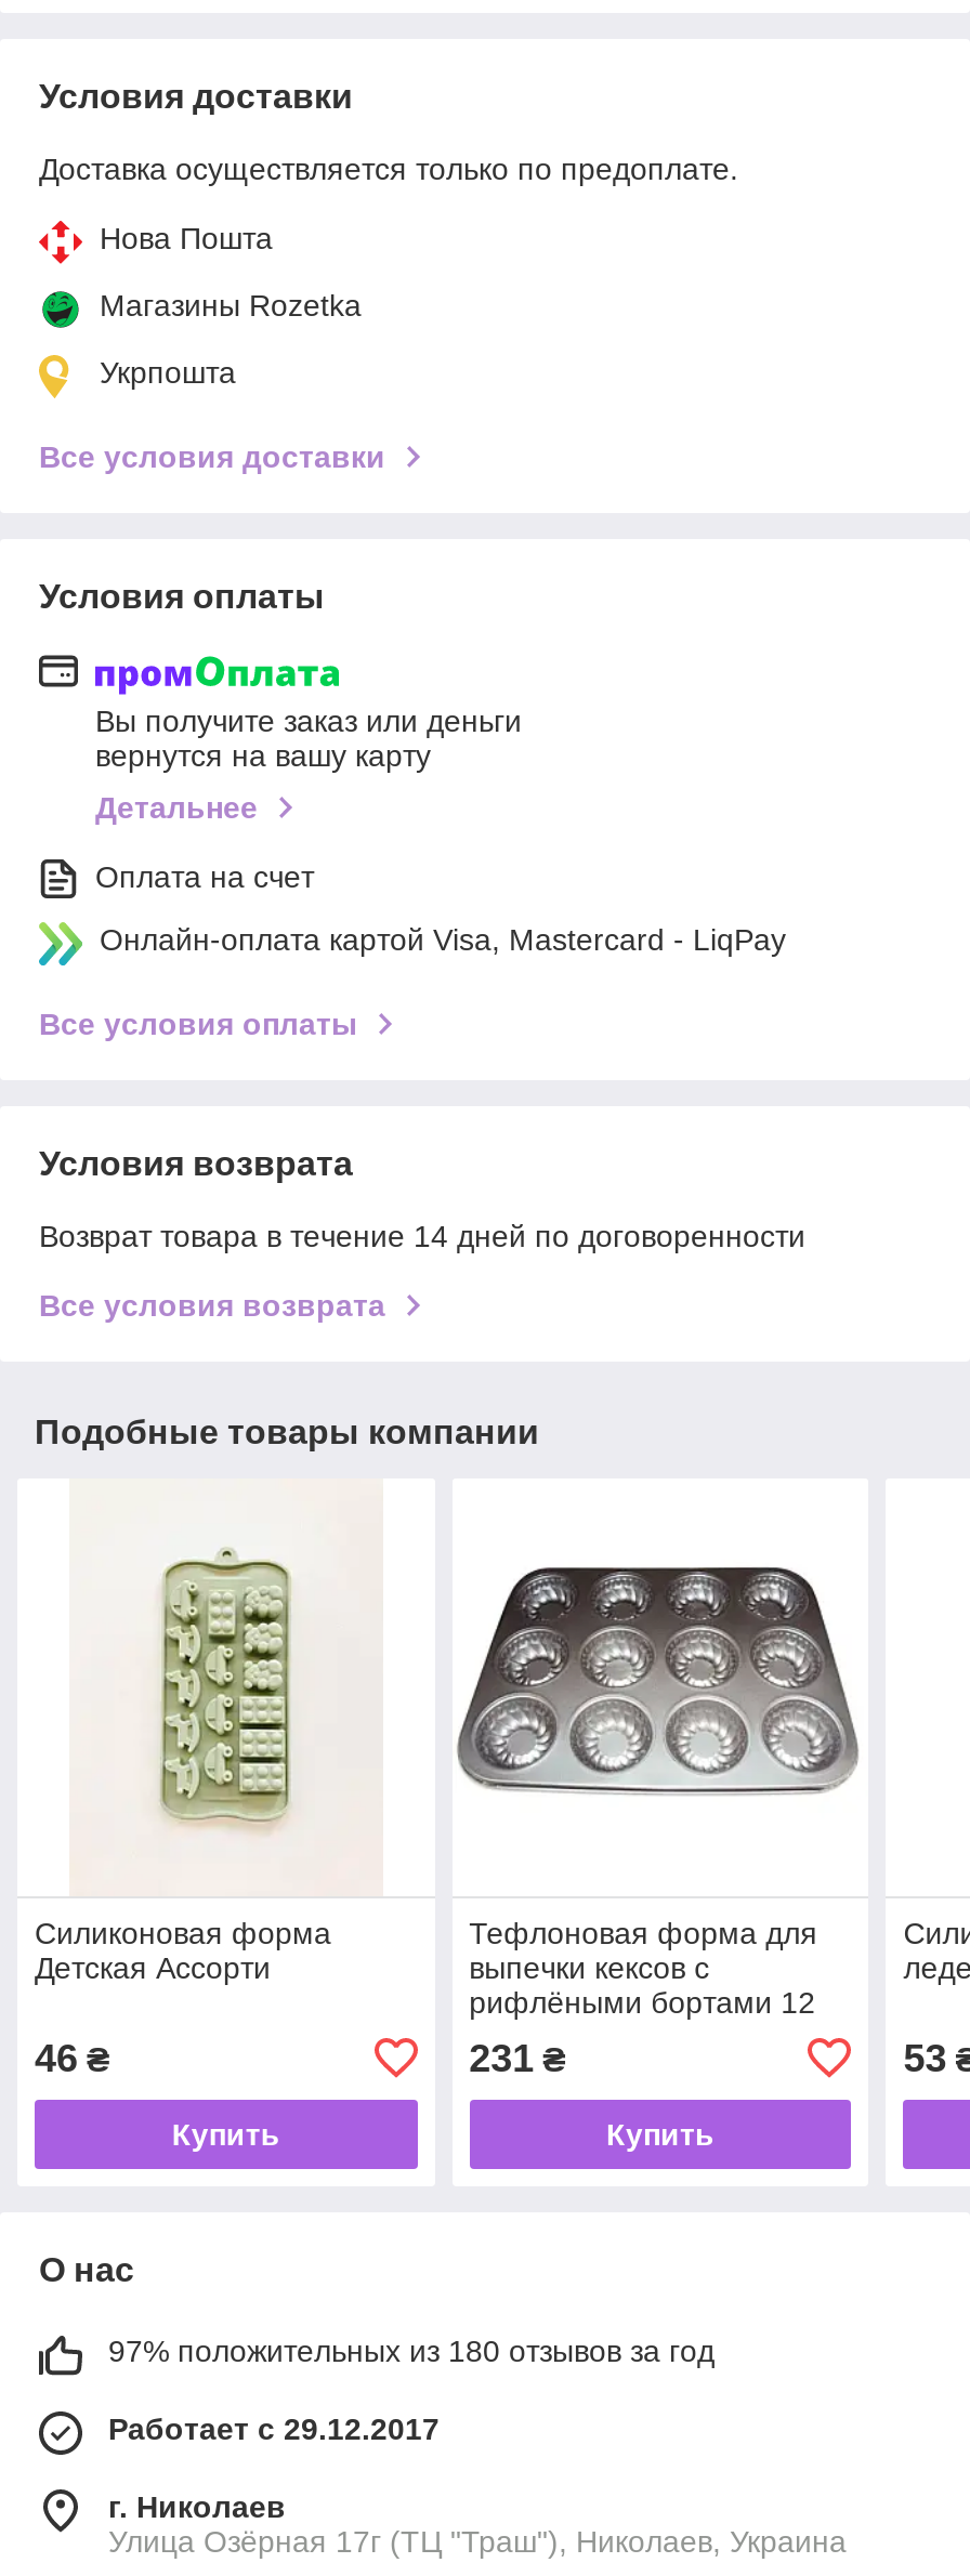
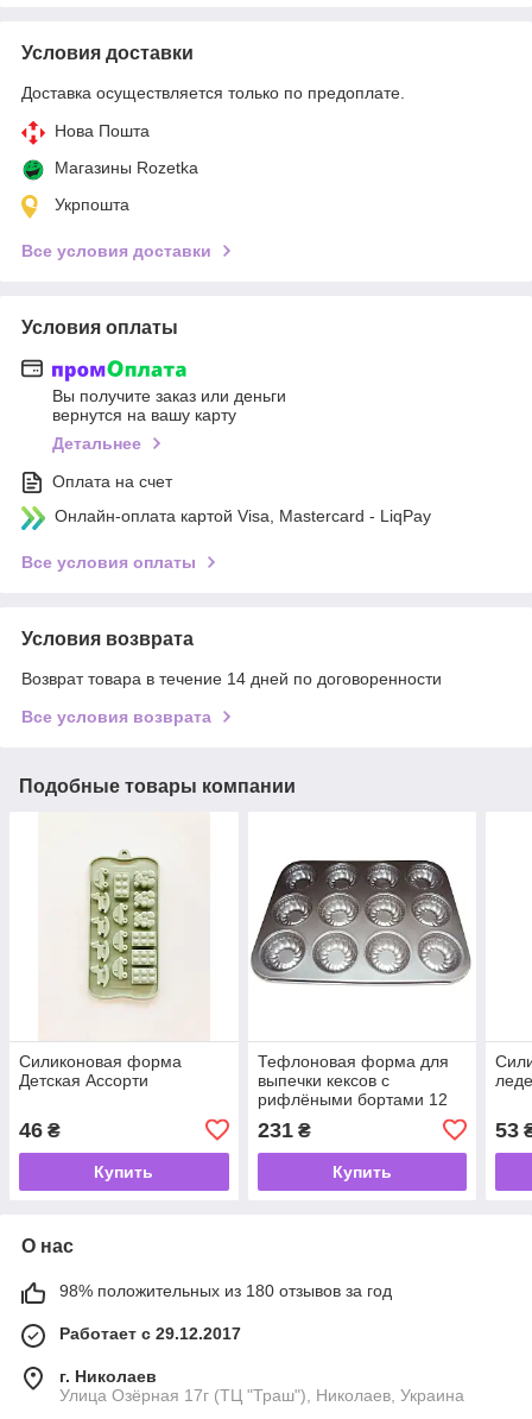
- 97% положительных из 180 отзывов за год
+ 98% положительных из 180 отзывов за год
